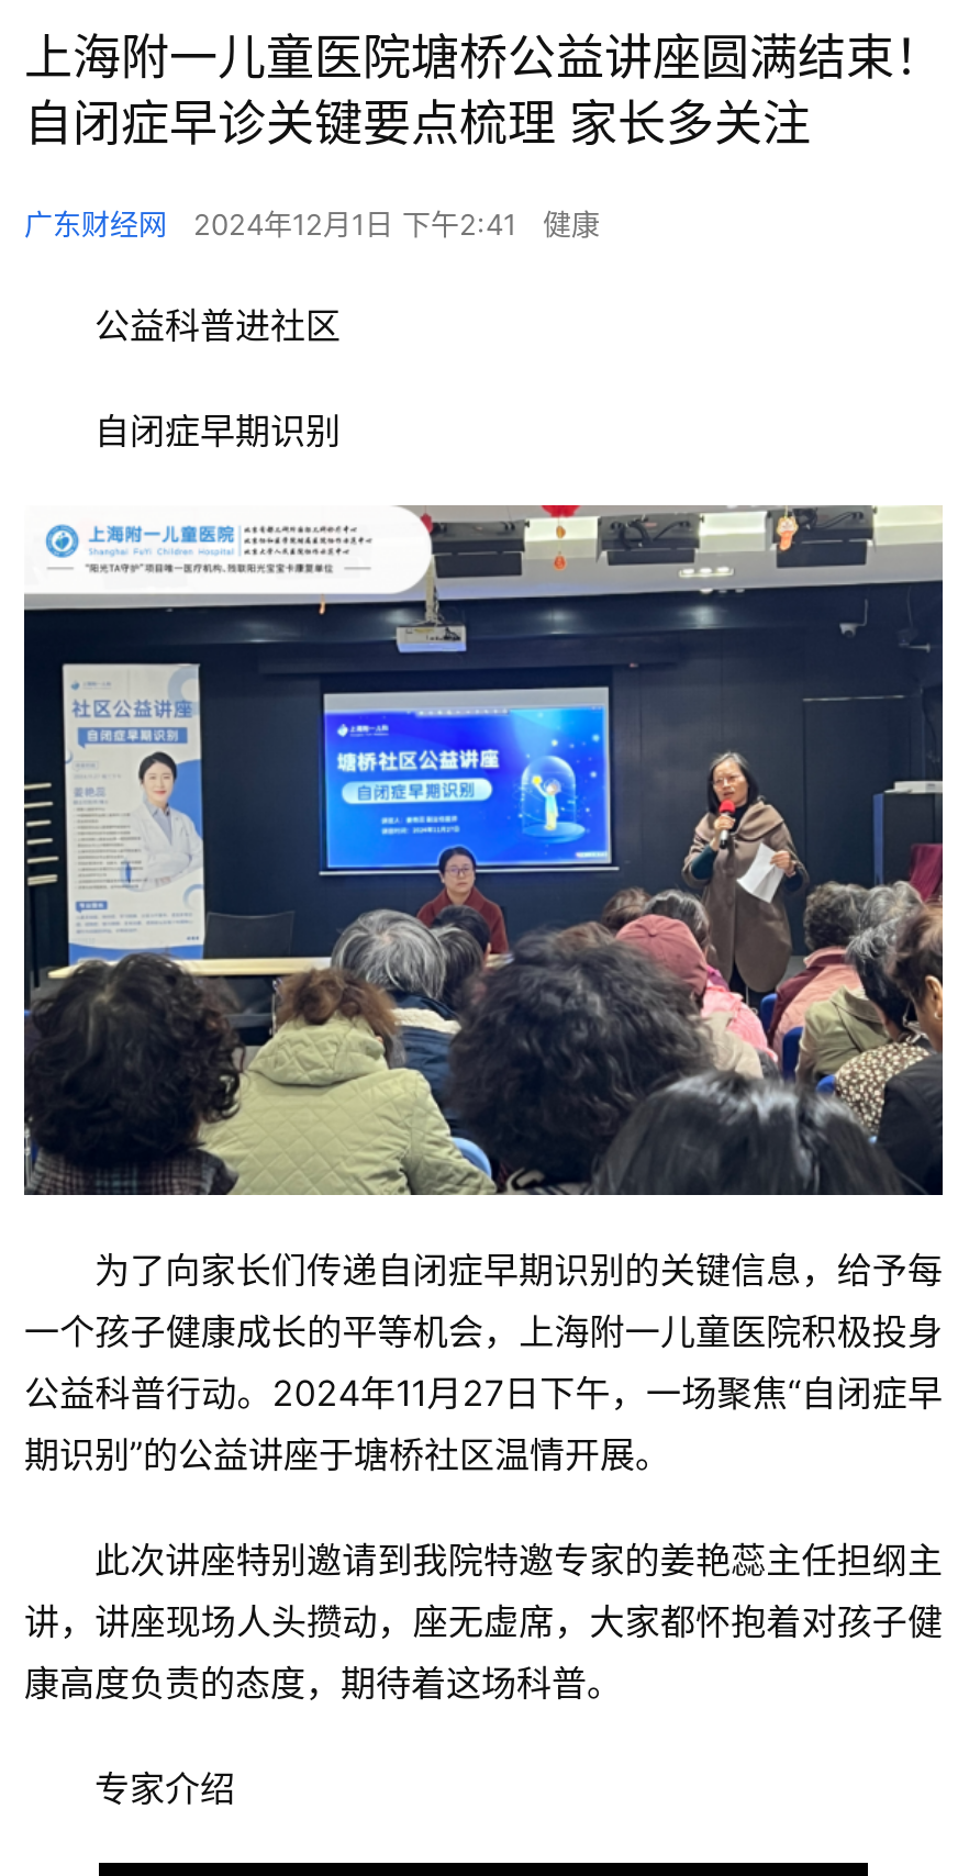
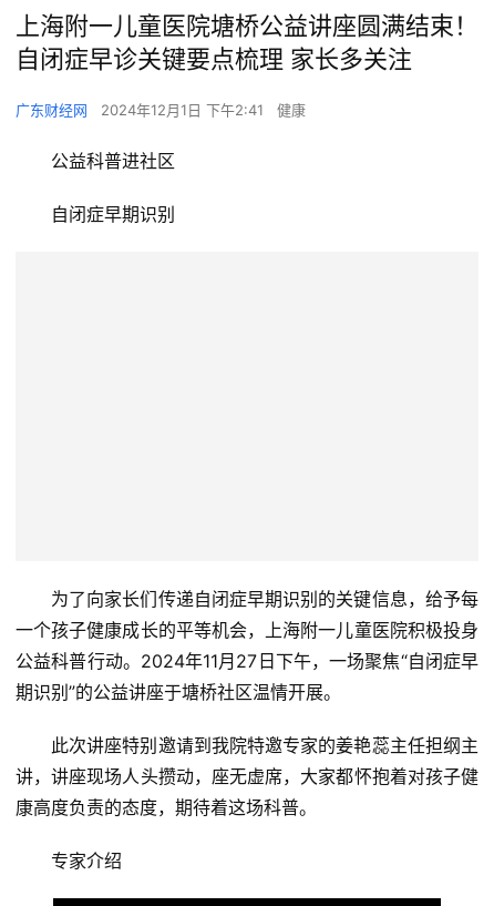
- [image]
